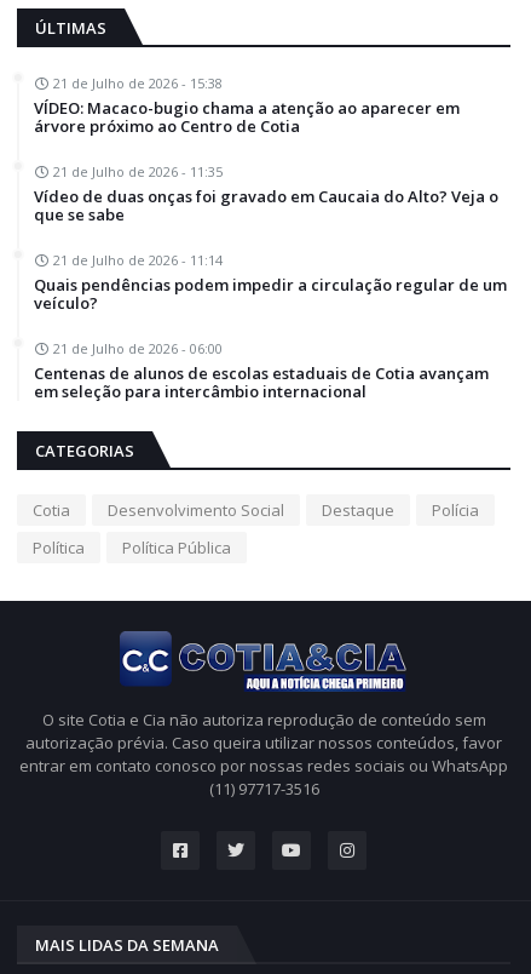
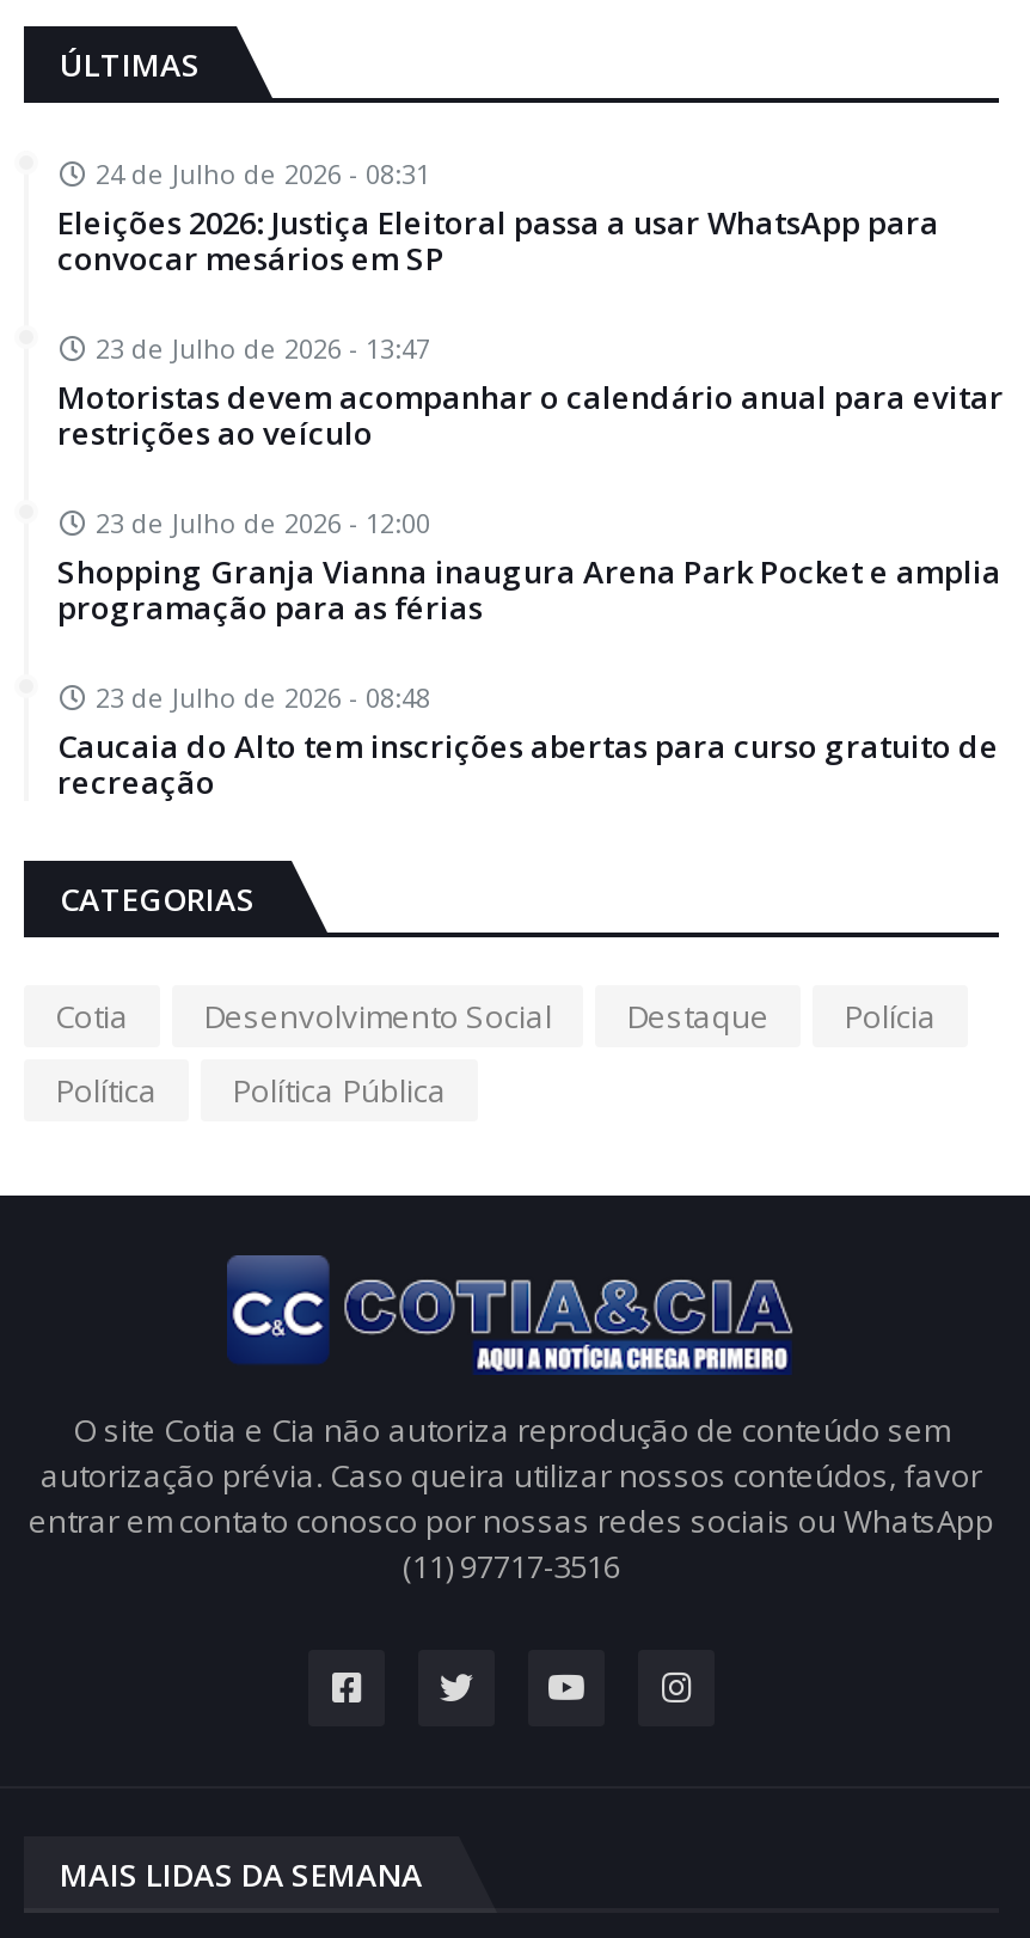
- 21 de Julho de 2026 - 15:38
- VÍDEO: Macaco-bugio chama a atenção ao aparecer em
- árvore próximo ao Centro de Cotia
+ 24 de Julho de 2026 - 08:31
+ Eleições 2026: Justiça Eleitoral passa a usar WhatsApp para
+ convocar mesários em SP

- 21 de Julho de 2026 - 11:35
- Vídeo de duas onças foi gravado em Caucaia do Alto? Veja o
- que se sabe
+ 23 de Julho de 2026 - 13:47
+ Motoristas devem acompanhar o calendário anual para evitar
+ restrições ao veículo

- 21 de Julho de 2026 - 11:14
- Quais pendências podem impedir a circulação regular de um
- veículo?
+ 23 de Julho de 2026 - 12:00
+ Shopping Granja Vianna inaugura Arena Park Pocket e amplia
+ programação para as férias

- 21 de Julho de 2026 - 06:00
- Centenas de alunos de escolas estaduais de Cotia avançam
- em seleção para intercâmbio internacional
+ 23 de Julho de 2026 - 08:48
+ Caucaia do Alto tem inscrições abertas para curso gratuito de
+ recreação
